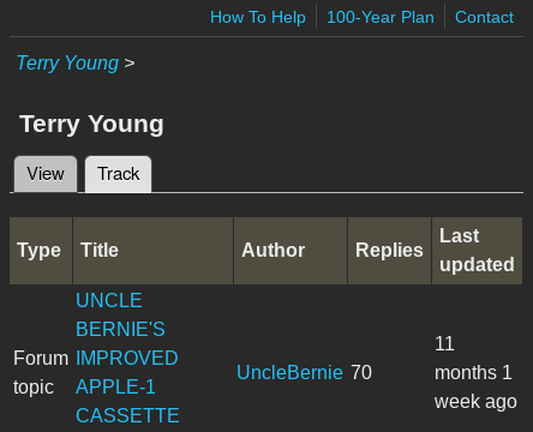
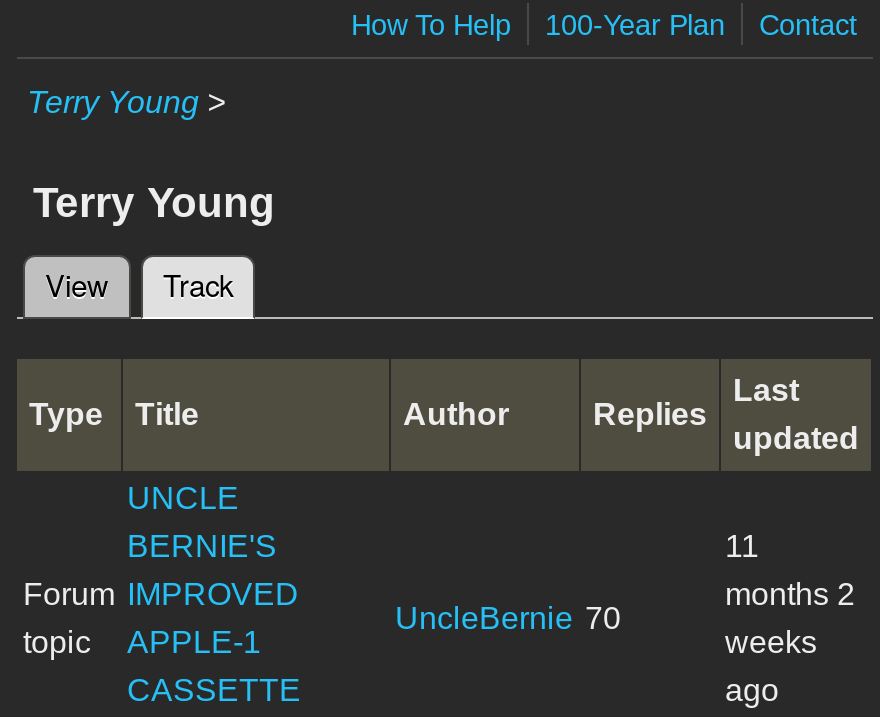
- months 1
- week ago
+ months 2
+ weeks
+ ago
